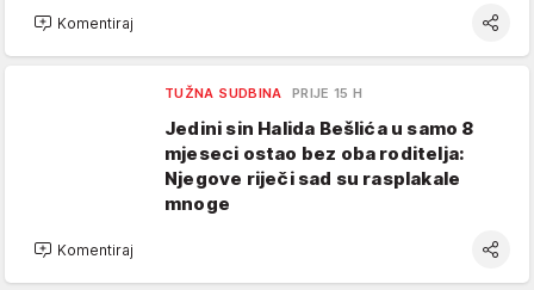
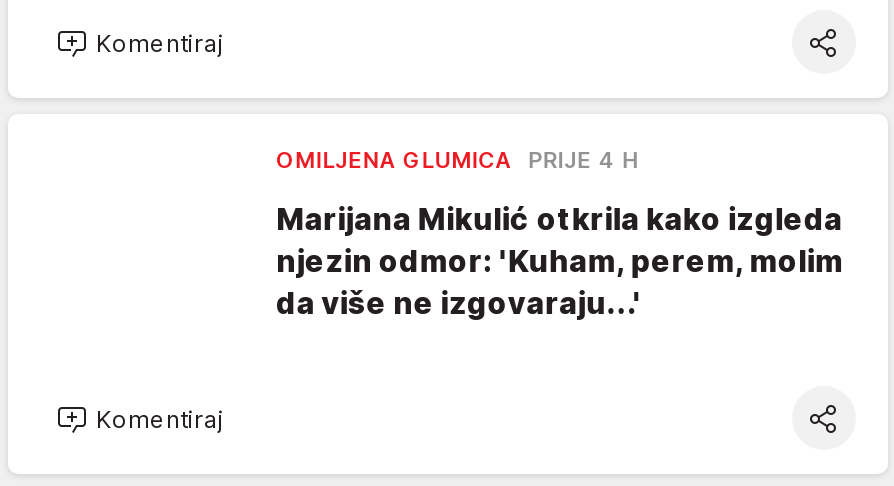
- TUŽNA SUDBINA PRIJE 15 H
+ OMILJENA GLUMICA PRIJE 4 H

- Jedini sin Halida Bešlića u samo 8
- mjeseci ostao bez oba roditelja:
- Njegove riječi sad su rasplakale
- mnoge
+ Marijana Mikulić otkrila kako izgleda
+ njezin odmor: 'Kuham, perem, molim
+ da više ne izgovaraju...'
